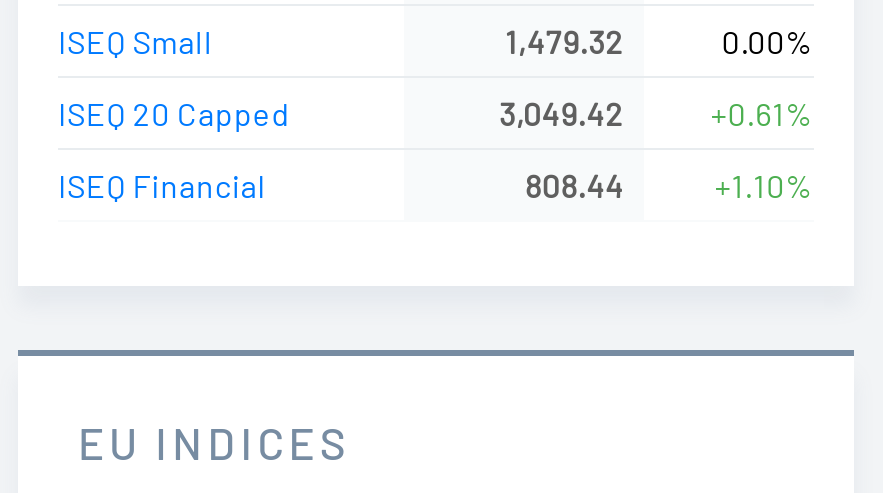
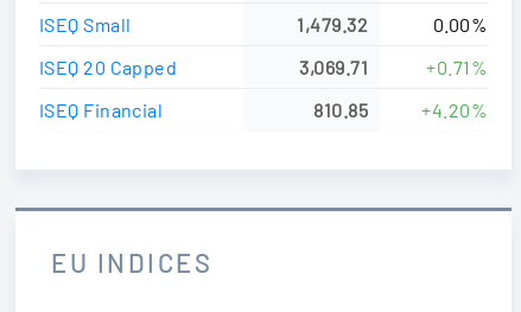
- 3,049.42
+ 3,069.71

- +0.61%
+ +0.71%

- 808.44
+ 810.85

- +1.10%
+ +4.20%
